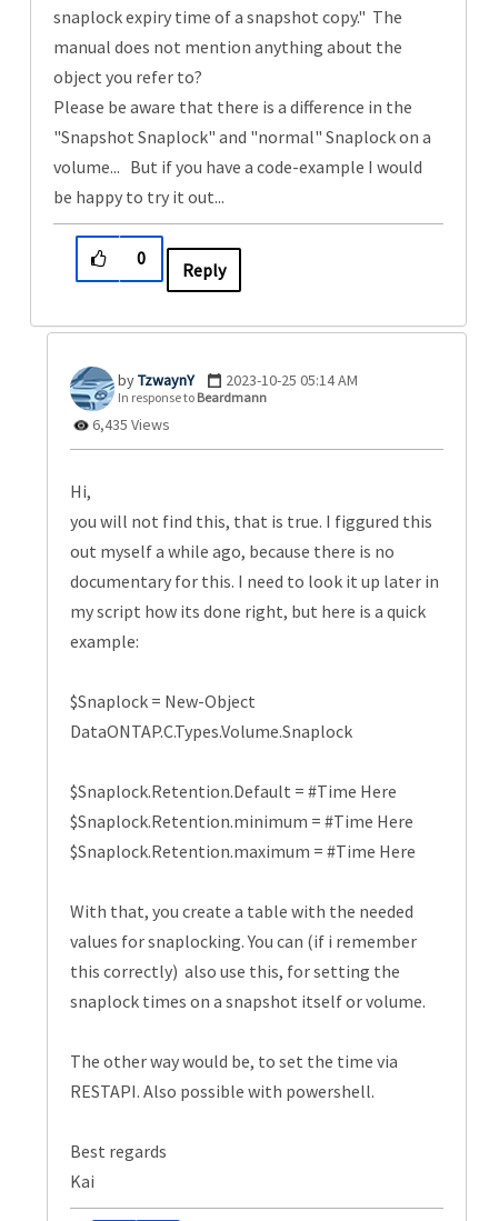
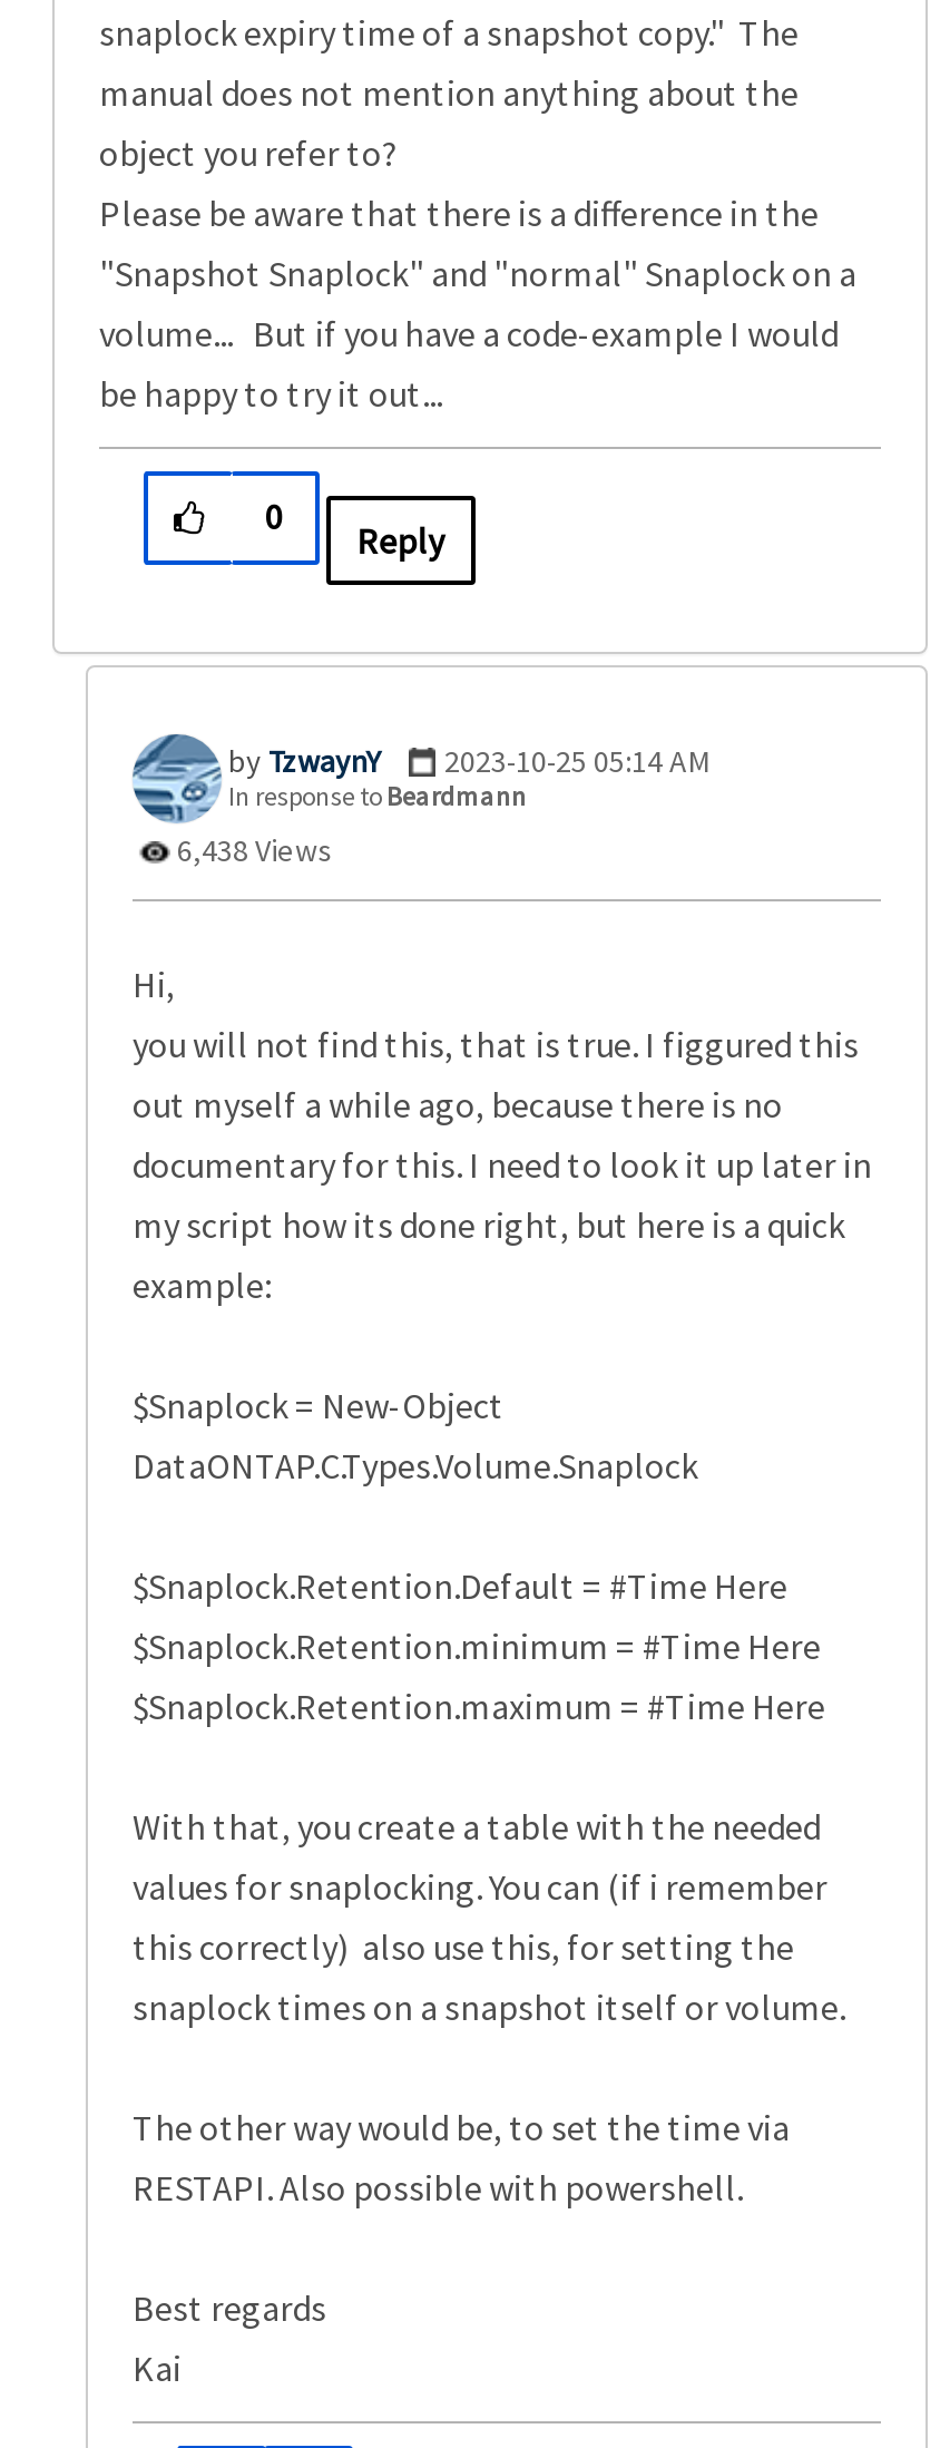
- 6,435 Views
+ 6,438 Views
